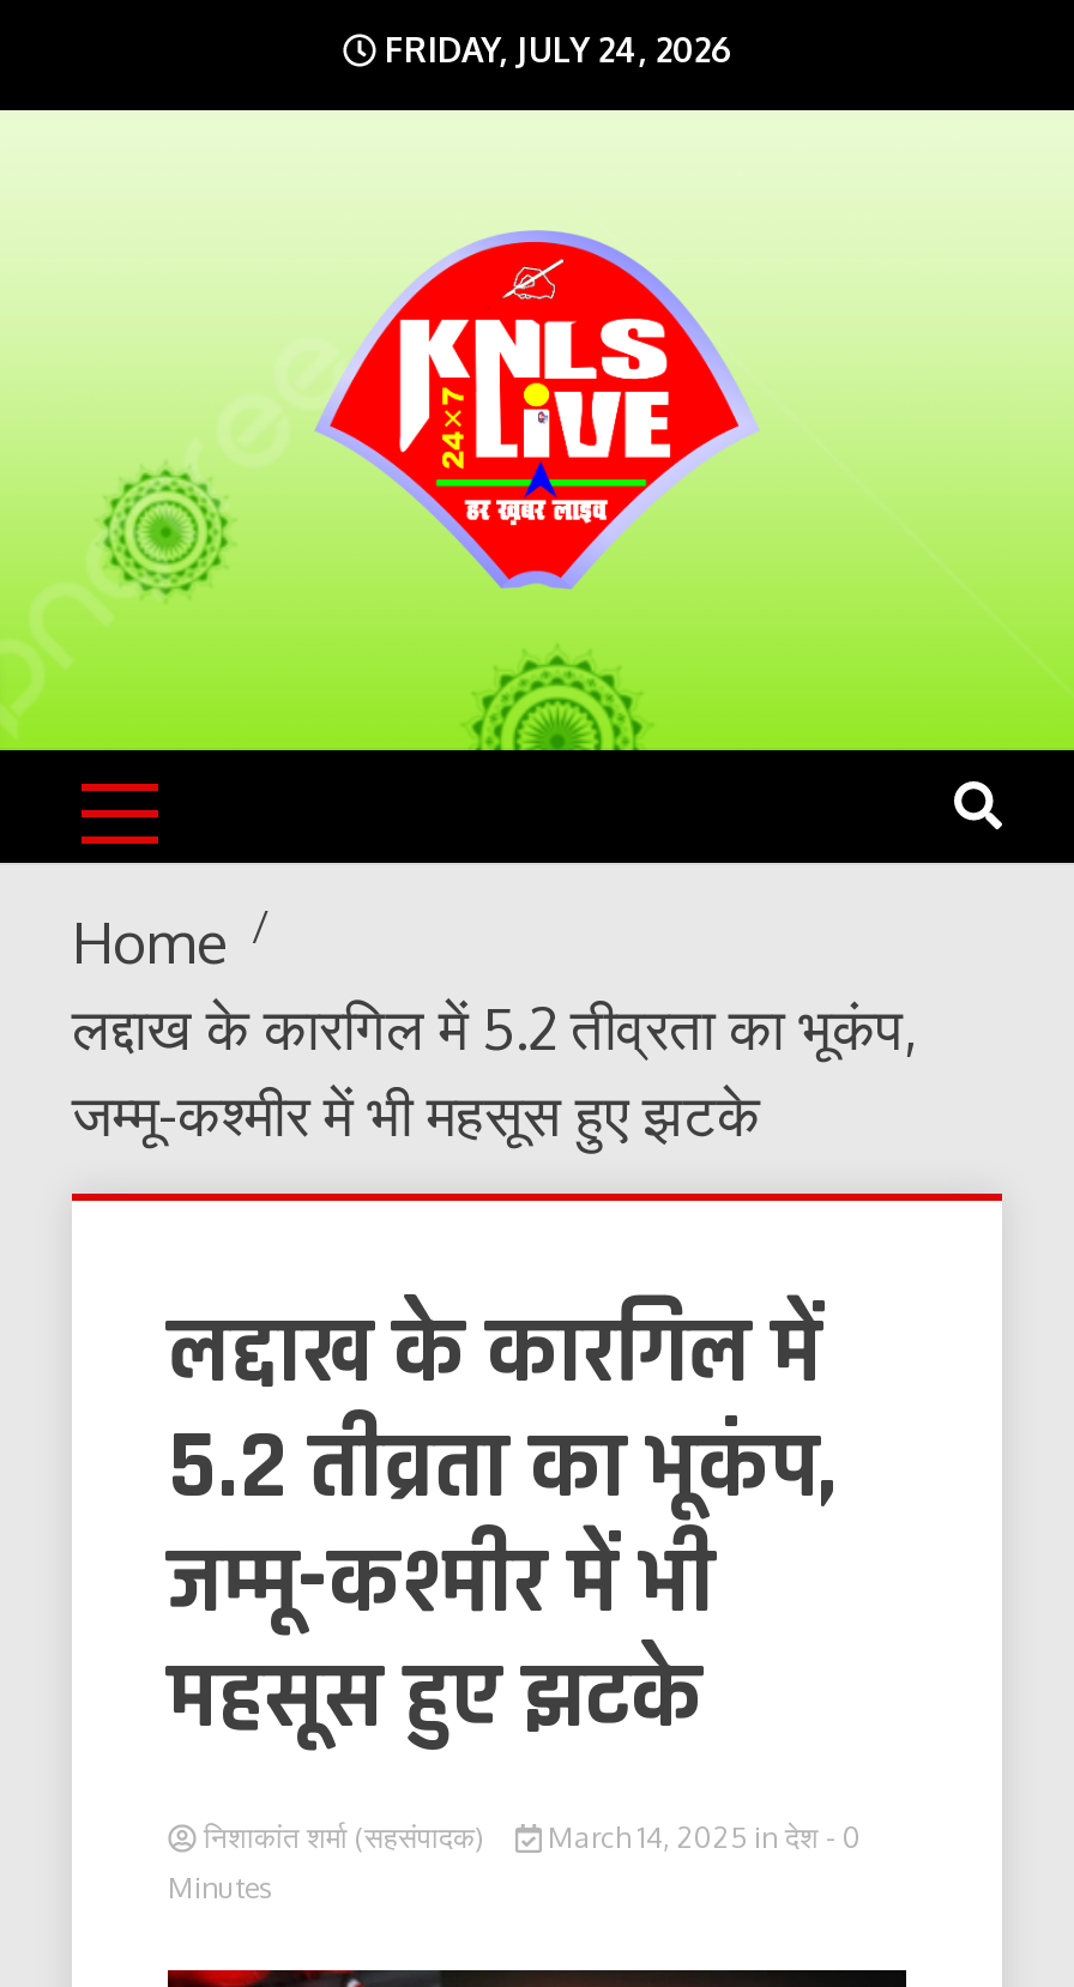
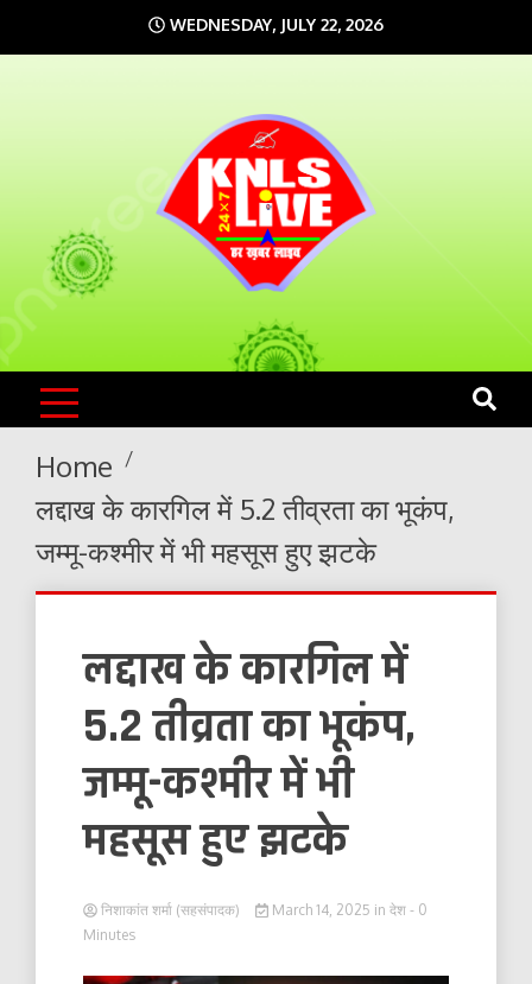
- FRIDAY, JULY 24, 2026
+ WEDNESDAY, JULY 22, 2026
